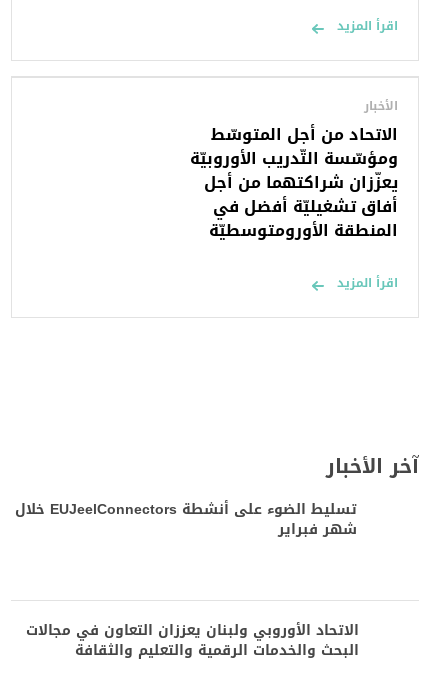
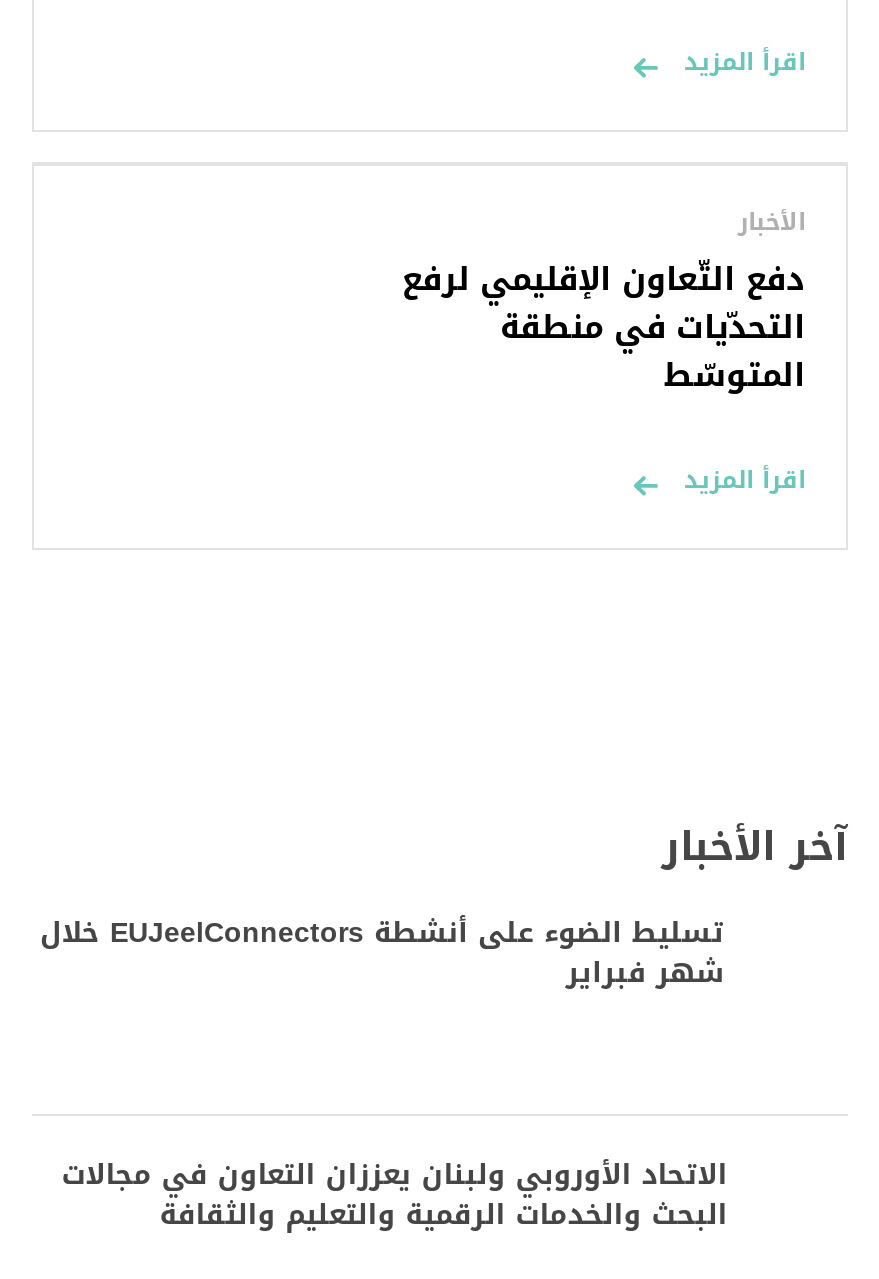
- الاتحاد من أجل المتوسّط
- ومؤسّسة التّدريب الأوروبيّة
- يعزّزان شراكتهما من أجل
- أفاق تشغيليّة أفضل في
- المنطقة الأورومتوسطيّة
+ دفع التّعاون الإقليمي لرفع
+ التحدّيات في منطقة
+ المتوسّط
